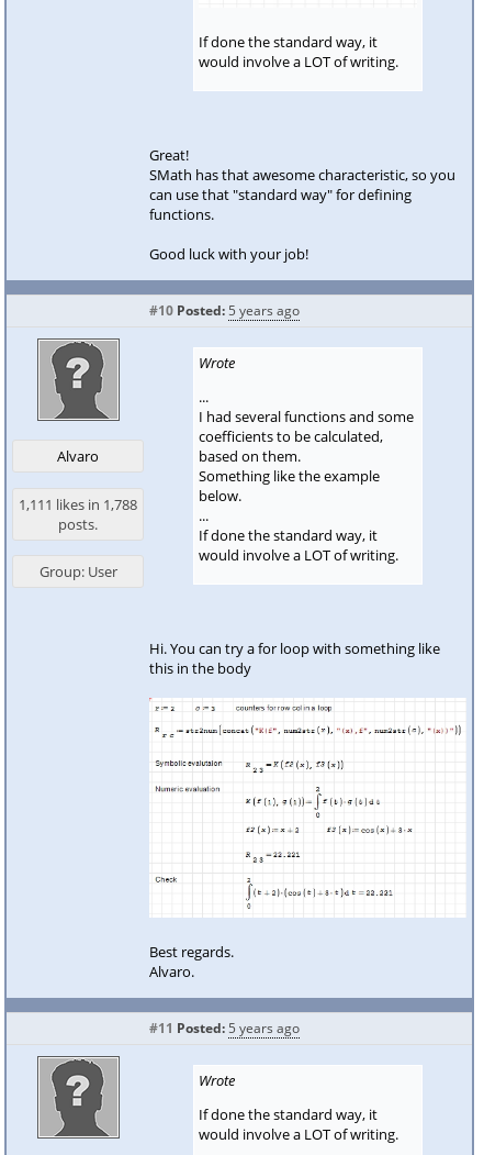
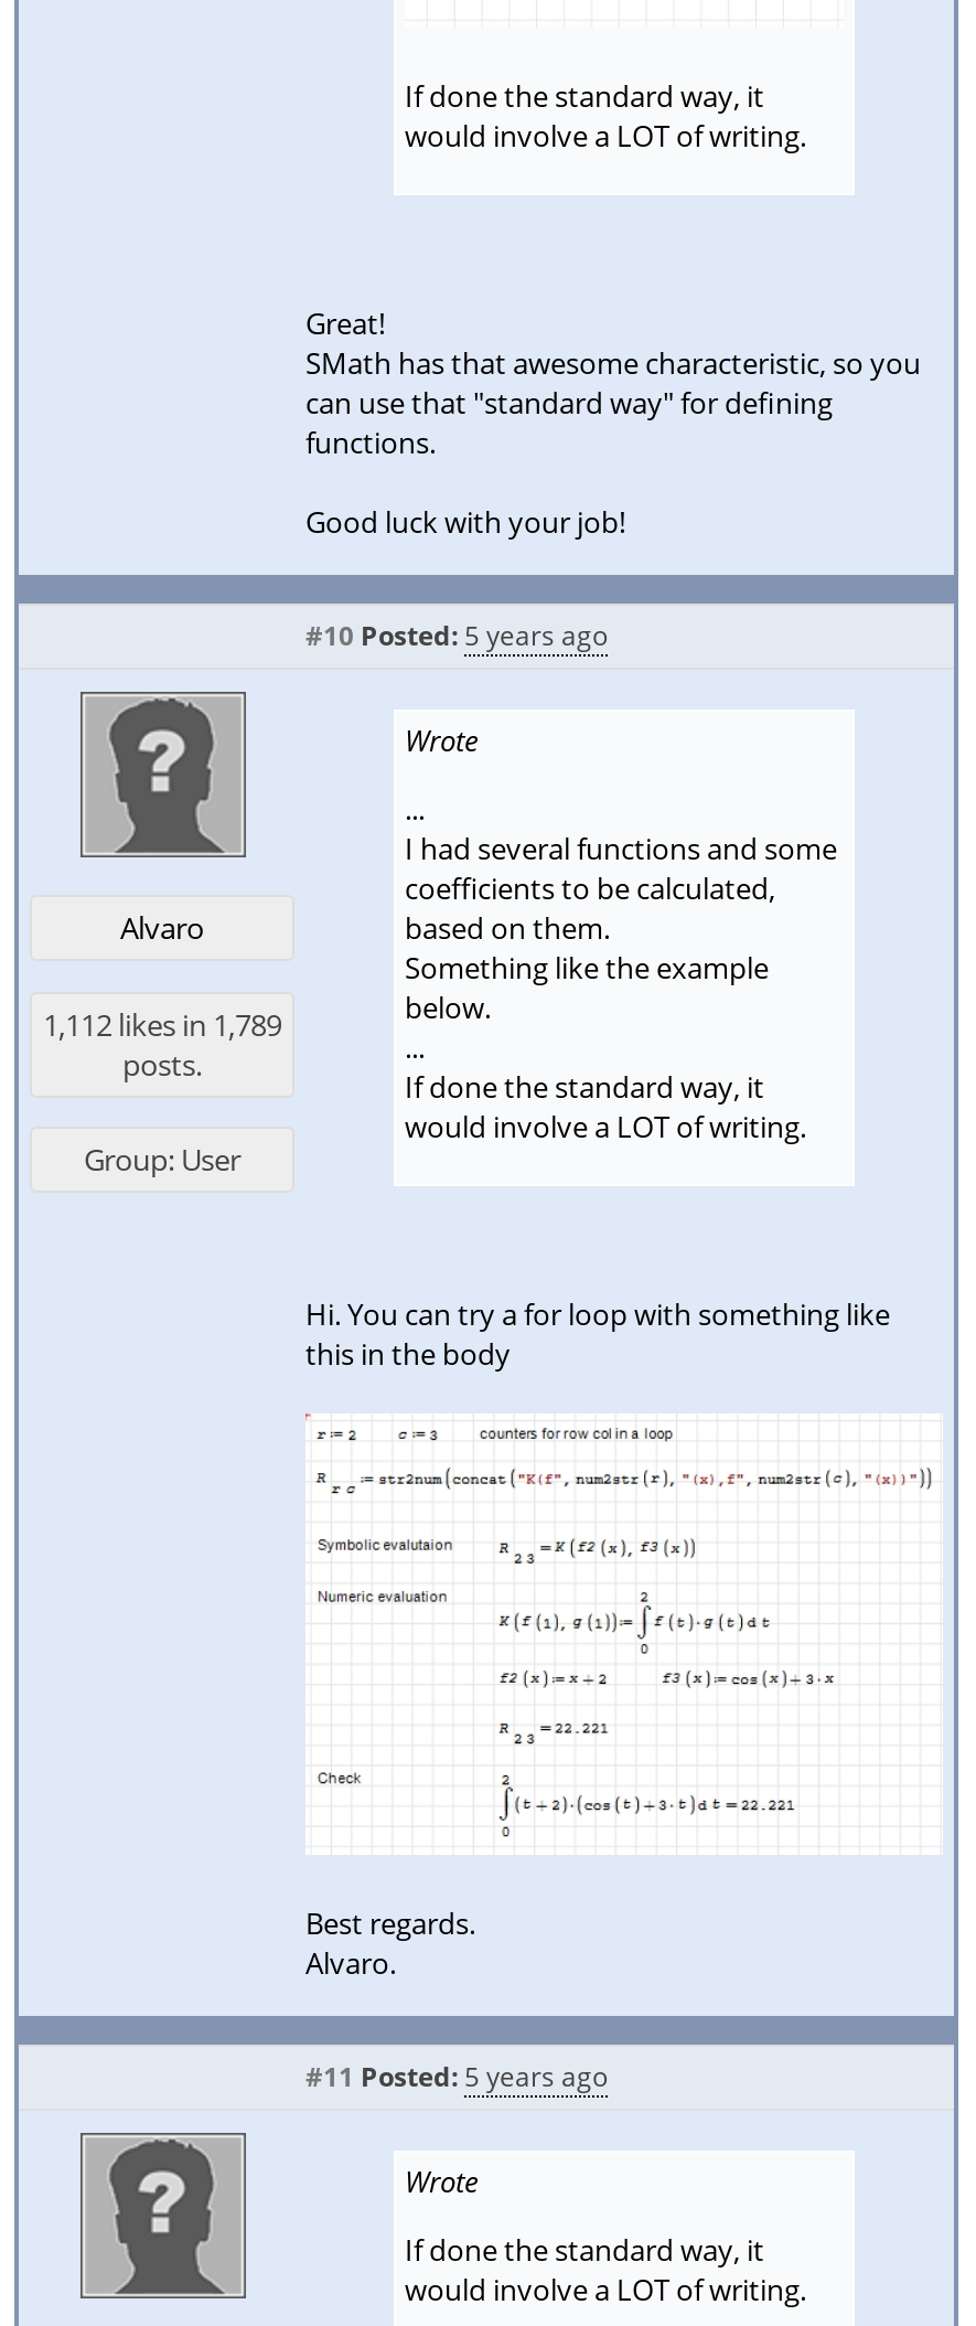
- 1,111 likes in 1,788
+ 1,112 likes in 1,789
